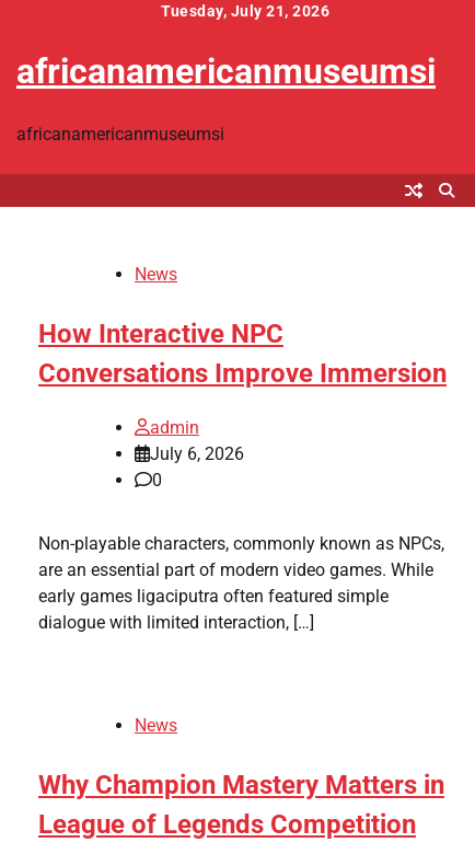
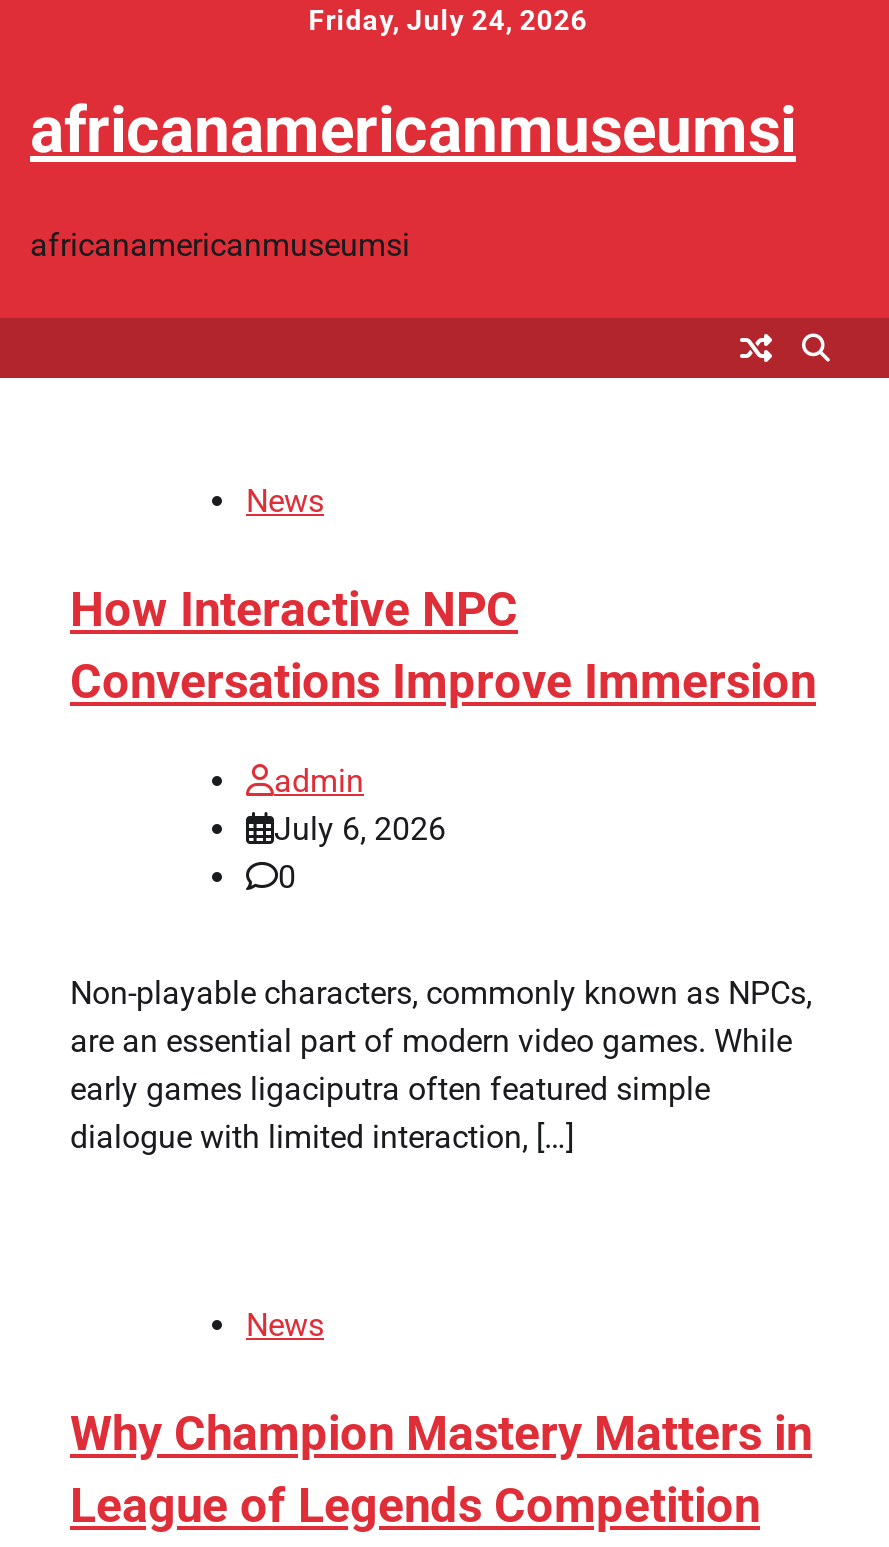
- Tuesday, July 21, 2026
+ Friday, July 24, 2026
